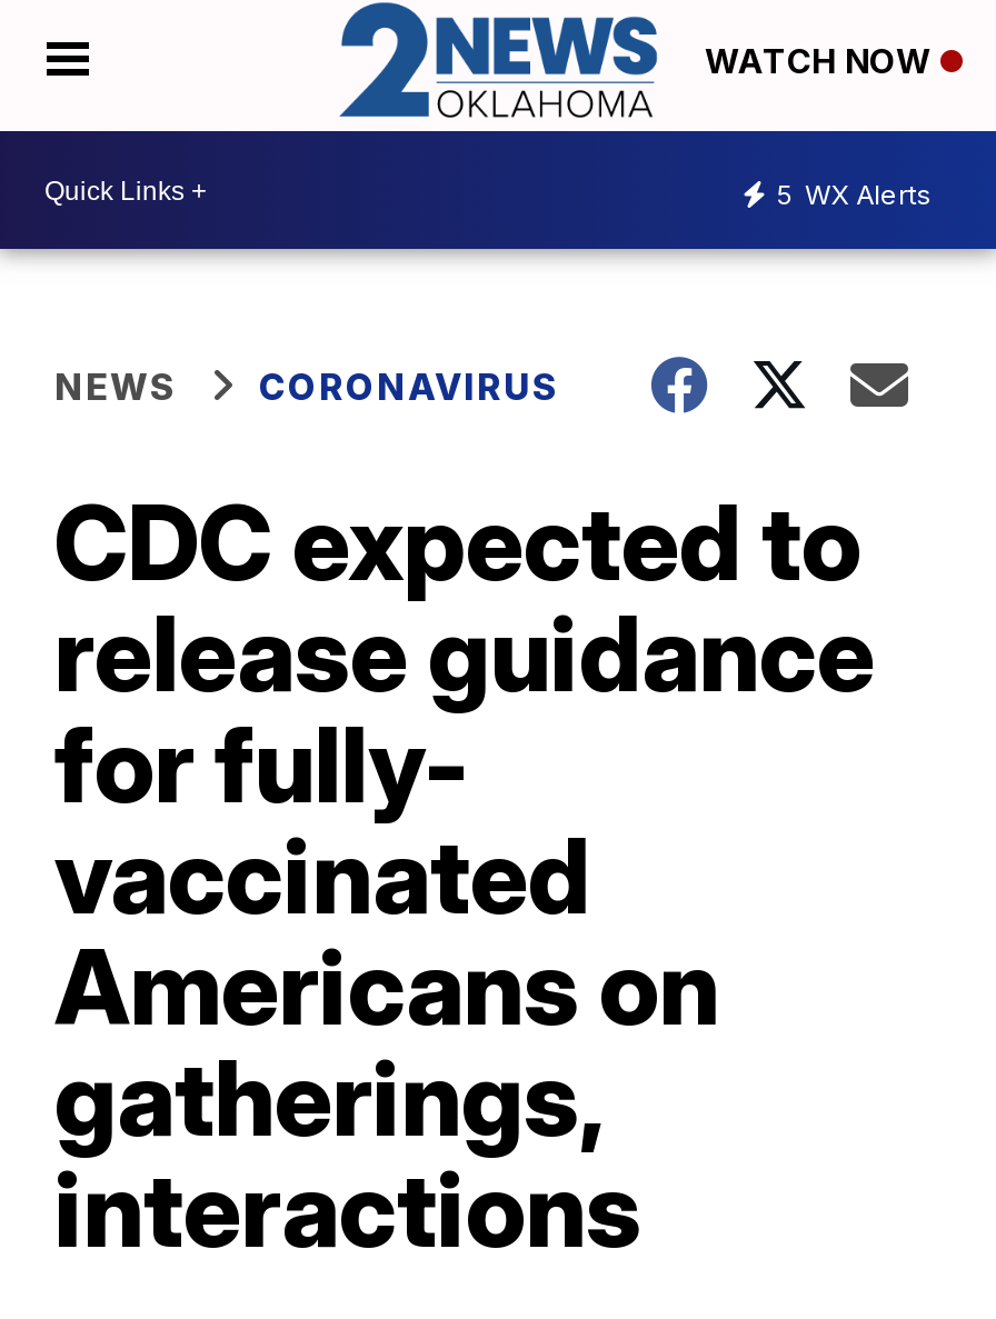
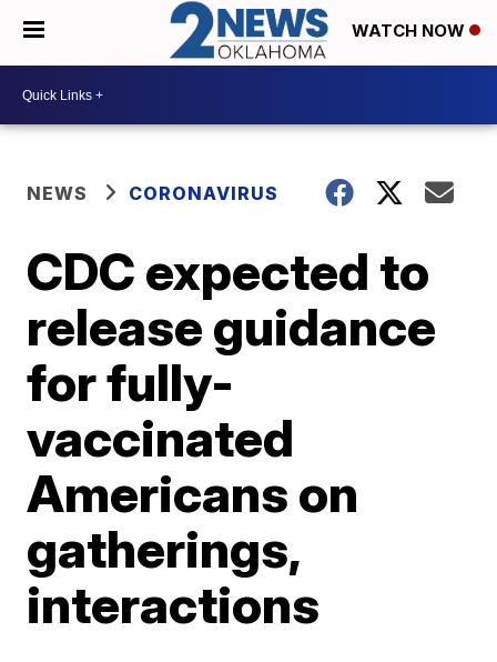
- 5 WX Alerts
